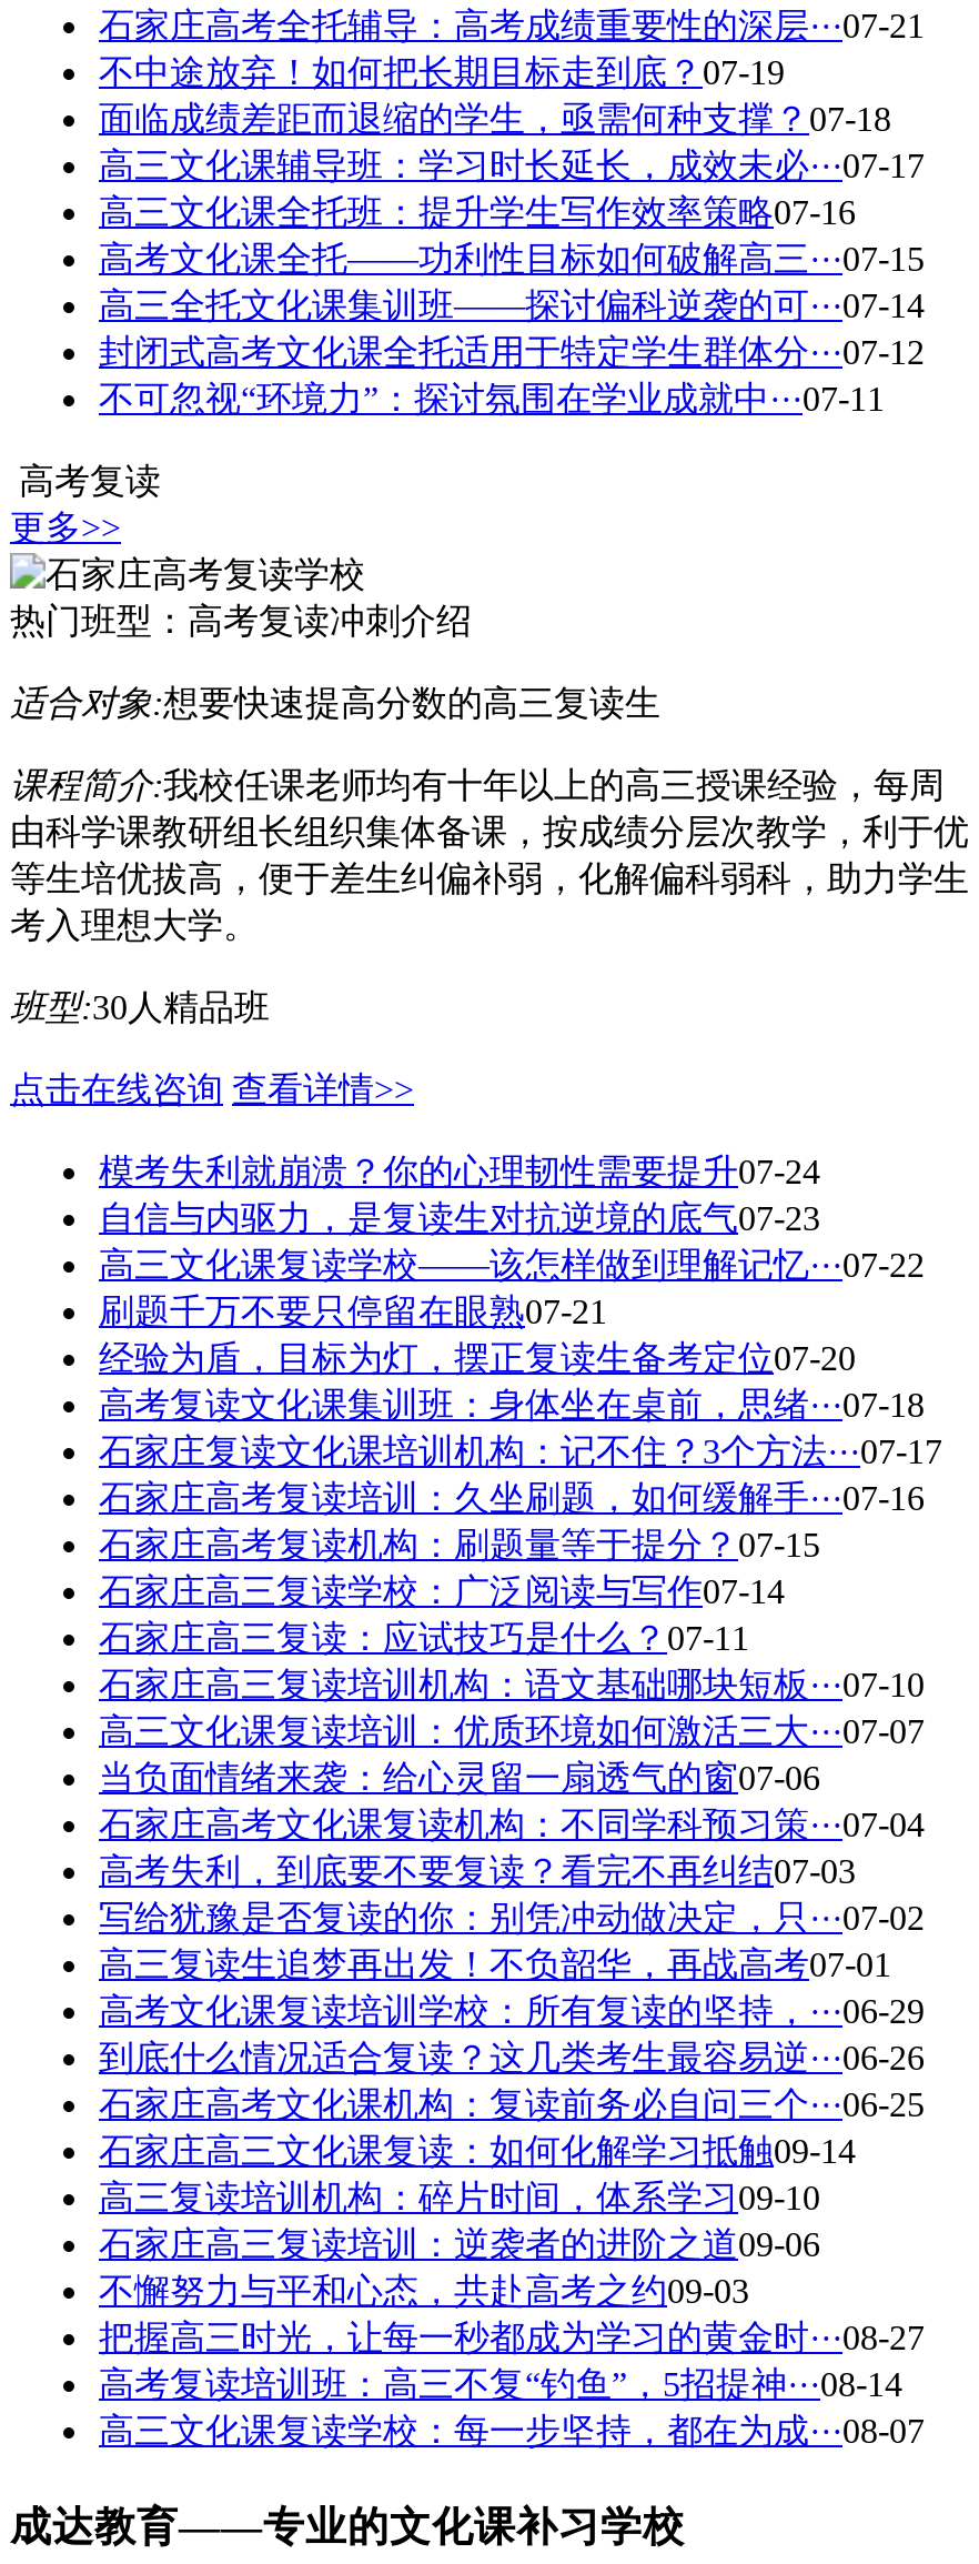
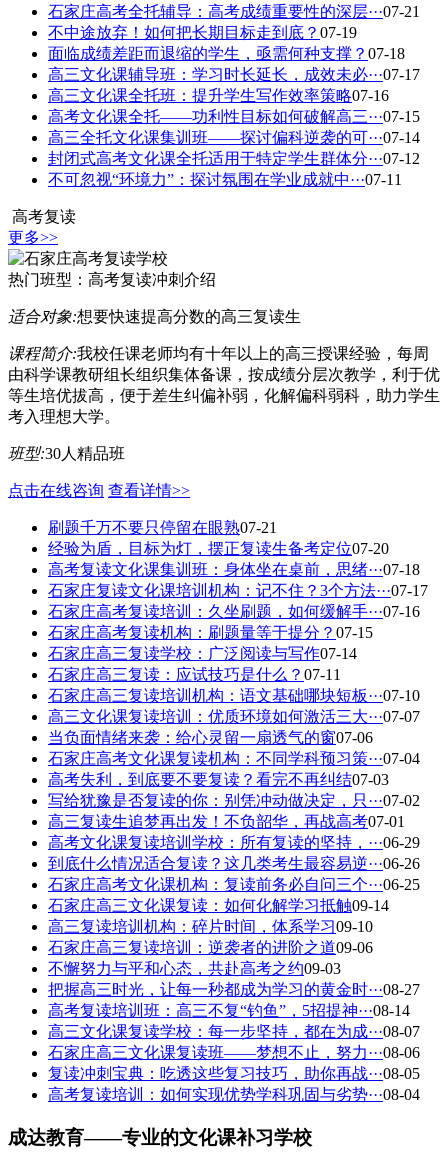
- 模考失利就崩溃？你的心理韧性需要提升07-24
- 自信与内驱力，是复读生对抗逆境的底气07-23
- 高三文化课复读学校——该怎样做到理解记忆··· 07-22

moved up: 刷题千万不要只停留在眼熟07-21 | 经验为盾，目标为灯，摆正复读生备考定位07-20 | 高考复读文化课集训班：身体坐在桌前，思绪··· 07-18 | ... | 高考复读培训班：高三不复“钓鱼”，5招提神··· 08-14 | 高三文化课复读学校：每一步坚持，都在为成··· 08-07

+ 石家庄高三文化课复读班——梦想不止，努力··· 08-06
+ 复读冲刺宝典：吃透这些复习技巧，助你再战··· 08-05
+ 高考复读培训：如何实现优势学科巩固与劣势··· 08-04
